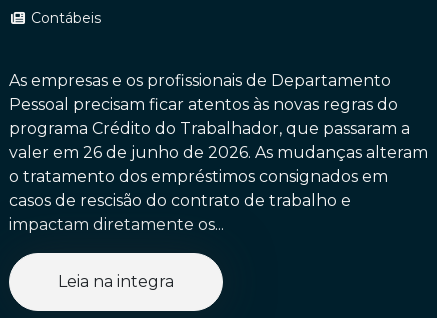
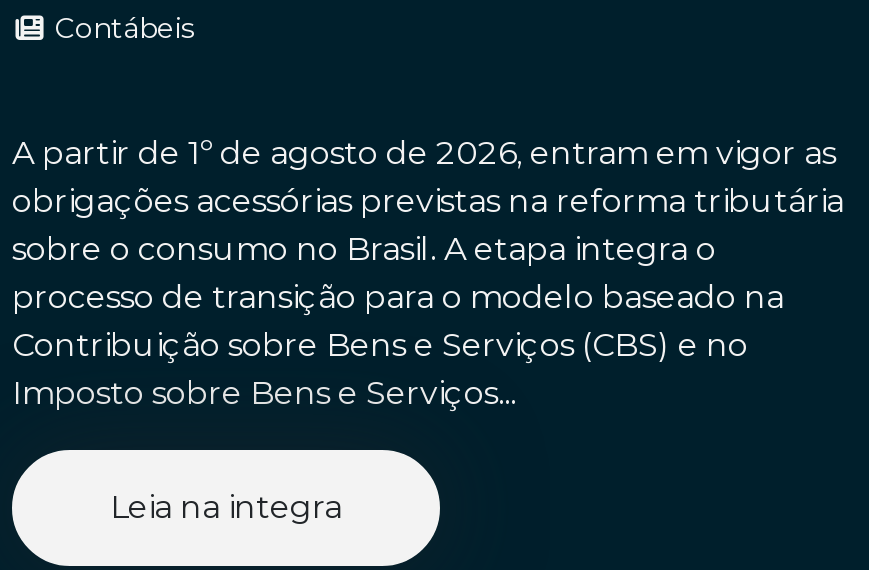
- As empresas e os profissionais de Departamento
- Pessoal precisam ficar atentos às novas regras do
- programa Crédito do Trabalhador, que passaram a
- valer em 26 de junho de 2026. As mudanças alteram
- o tratamento dos empréstimos consignados em
- casos de rescisão do contrato de trabalho e
- impactam diretamente os...
+ A partir de 1º de agosto de 2026, entram em vigor as
+ obrigações acessórias previstas na reforma tributária
+ sobre o consumo no Brasil. A etapa integra o
+ processo de transição para o modelo baseado na
+ Contribuição sobre Bens e Serviços (CBS) e no
+ Imposto sobre Bens e Serviços...
